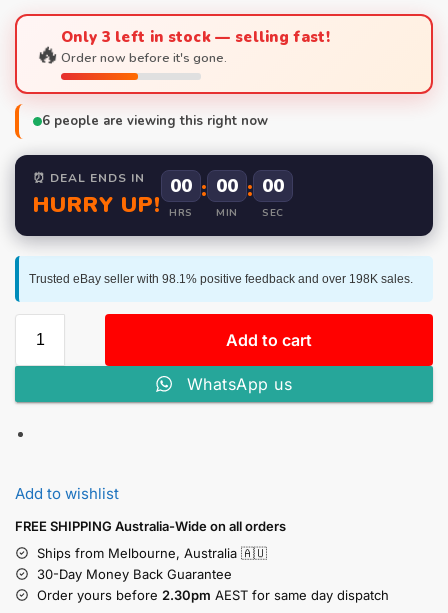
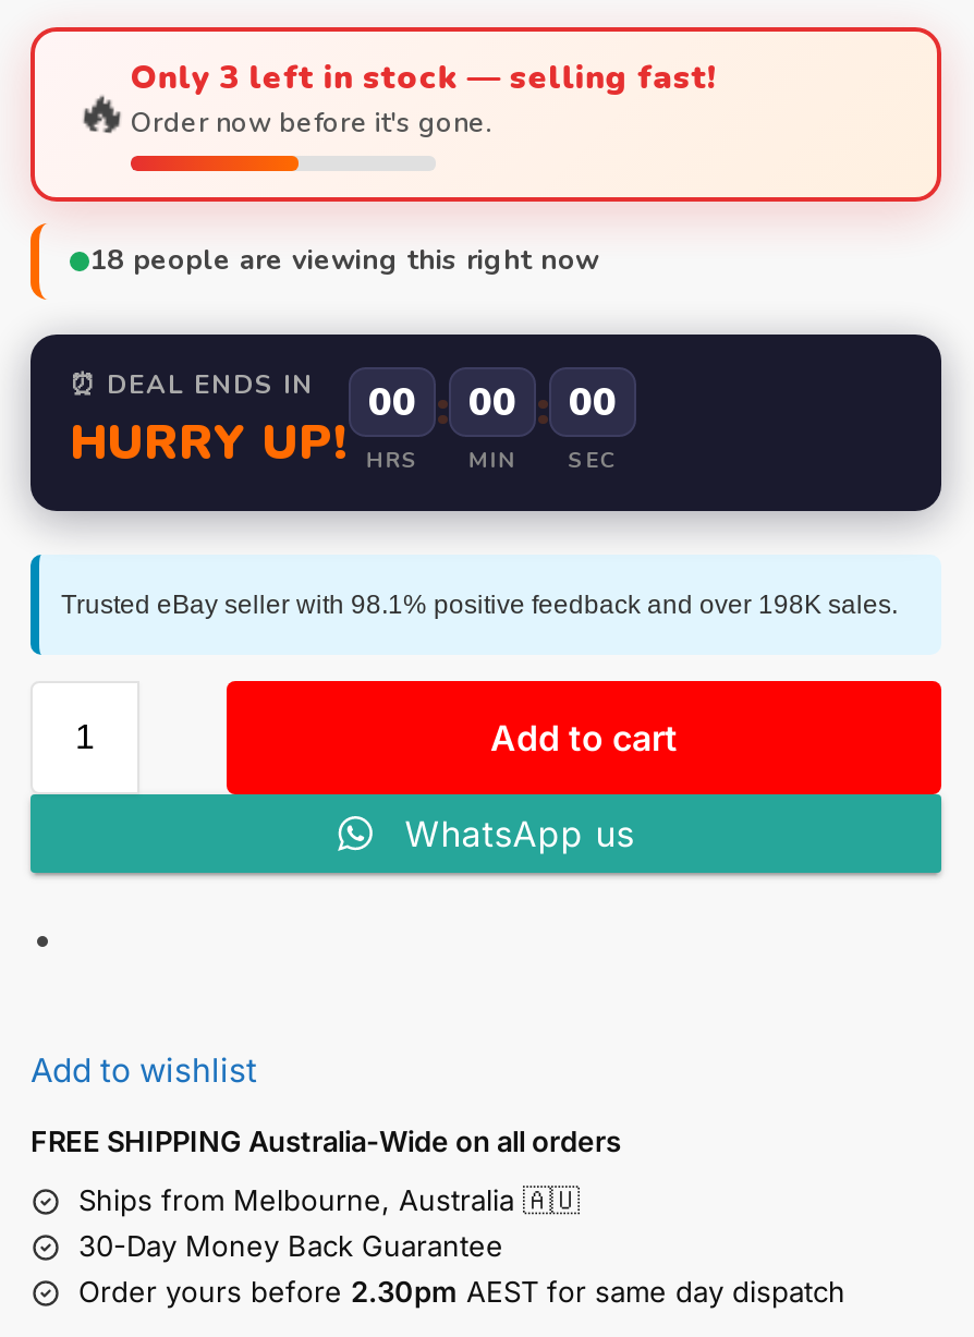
- 6 people are viewing this right now
+ 18 people are viewing this right now
